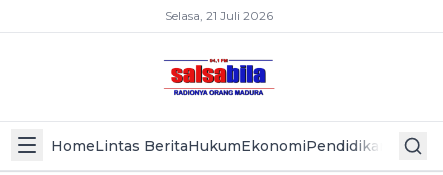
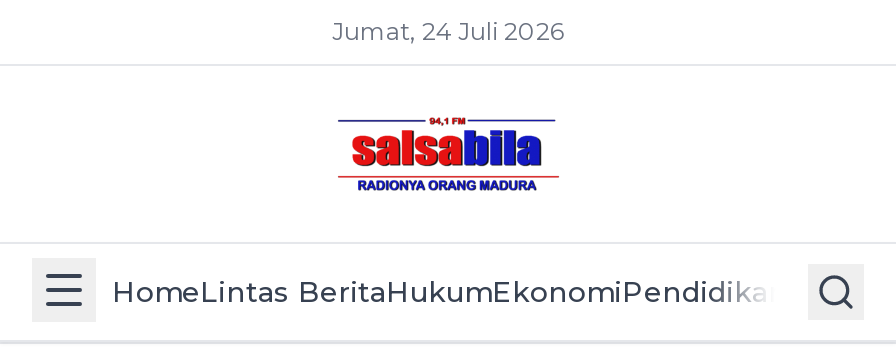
- Selasa, 21 Juli 2026
+ Jumat, 24 Juli 2026
